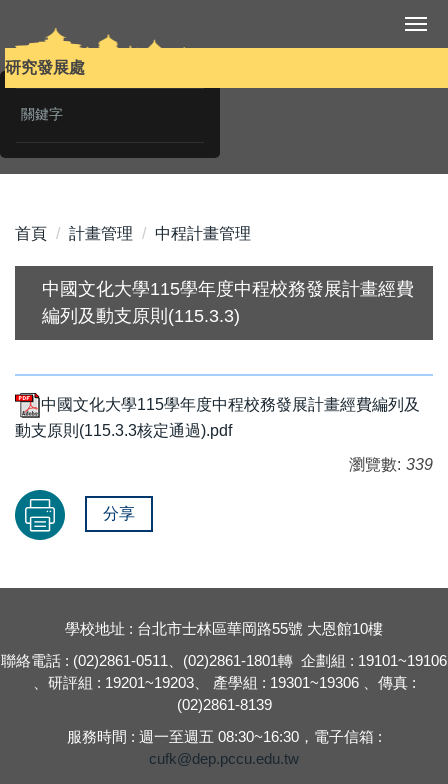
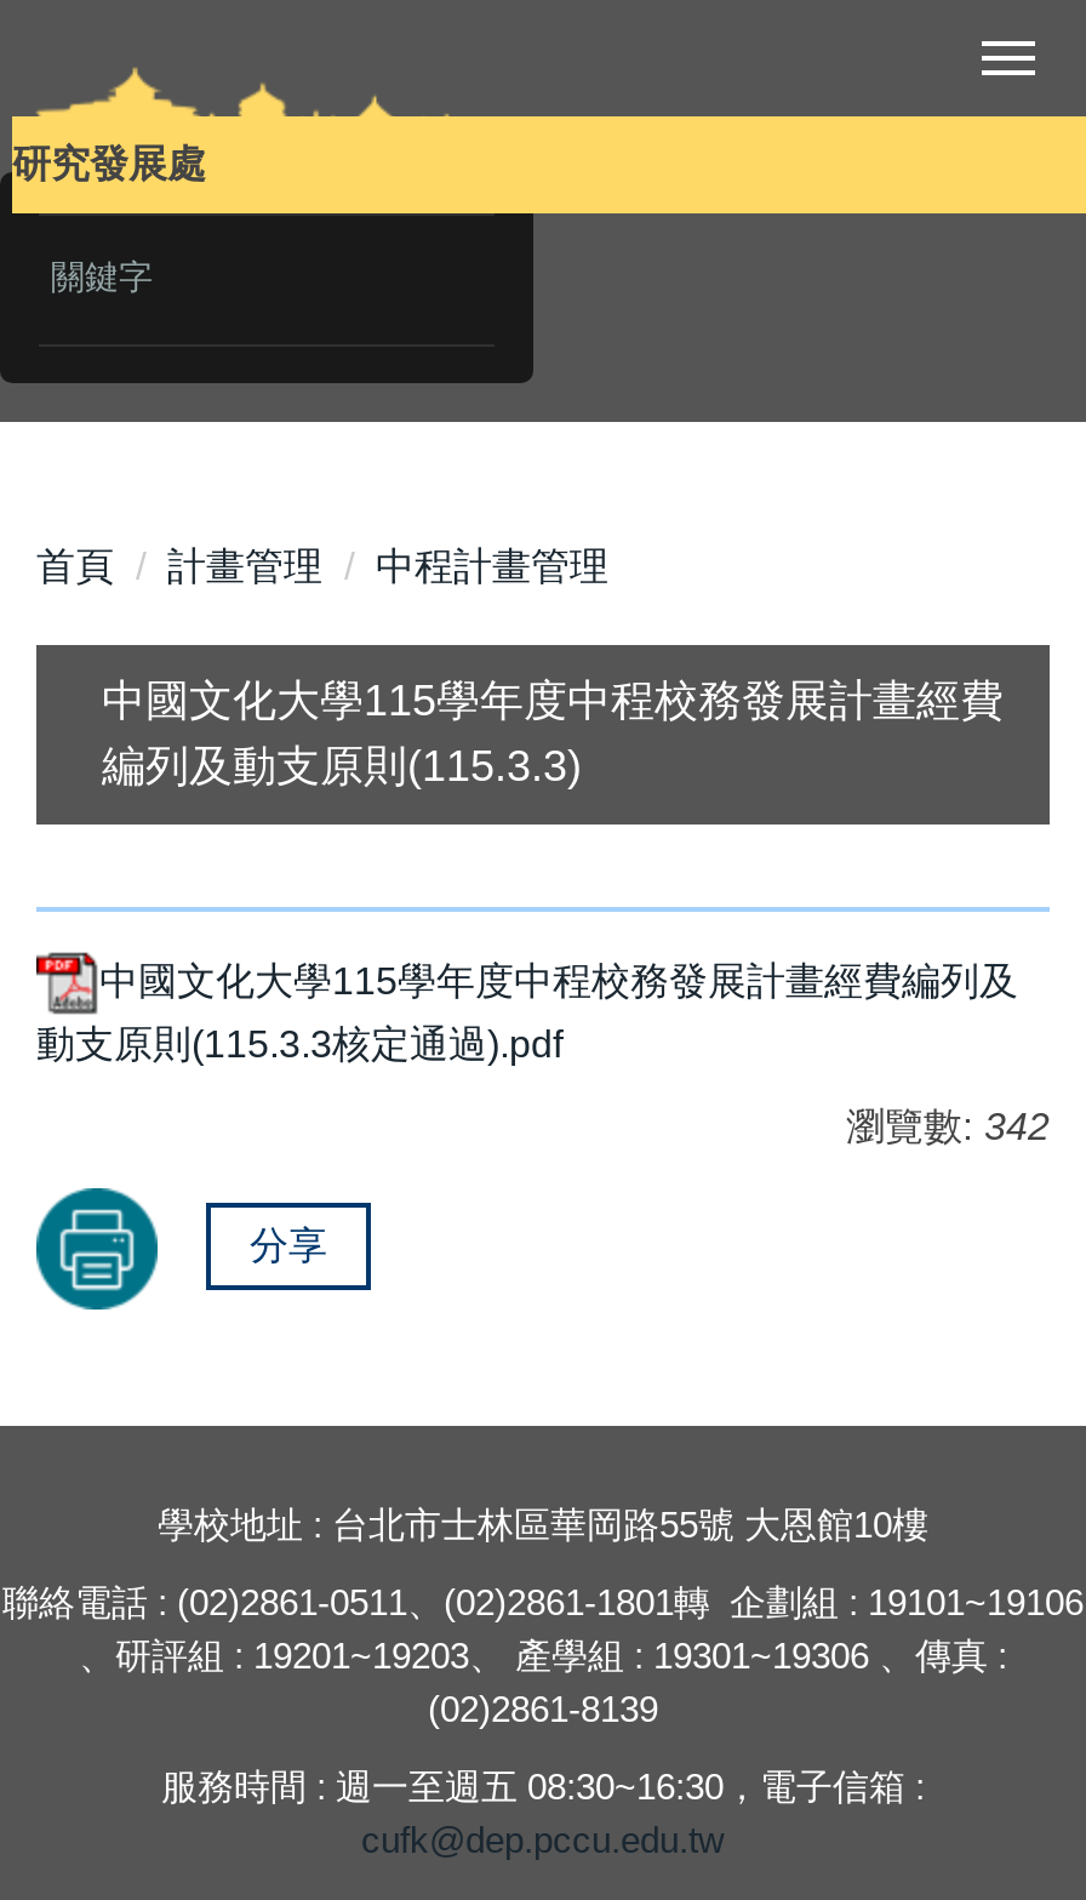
- 瀏覽數: 339
+ 瀏覽數: 342
